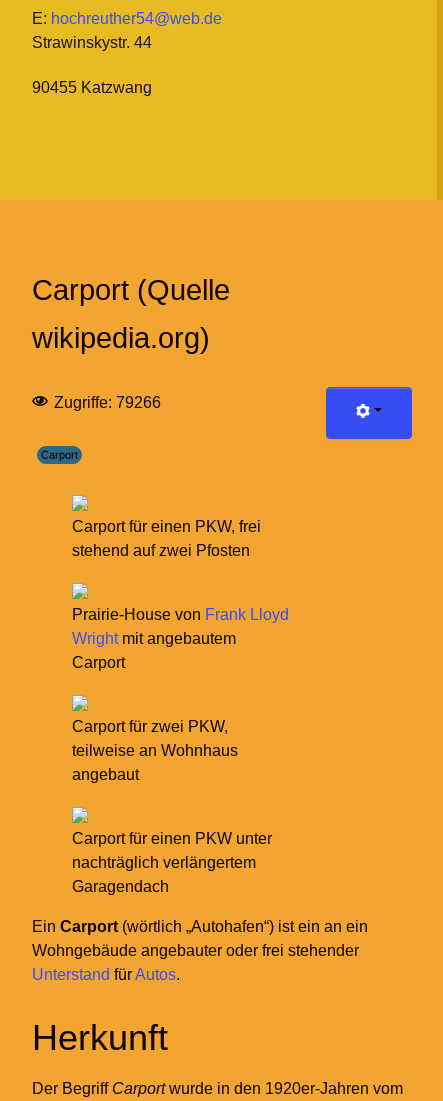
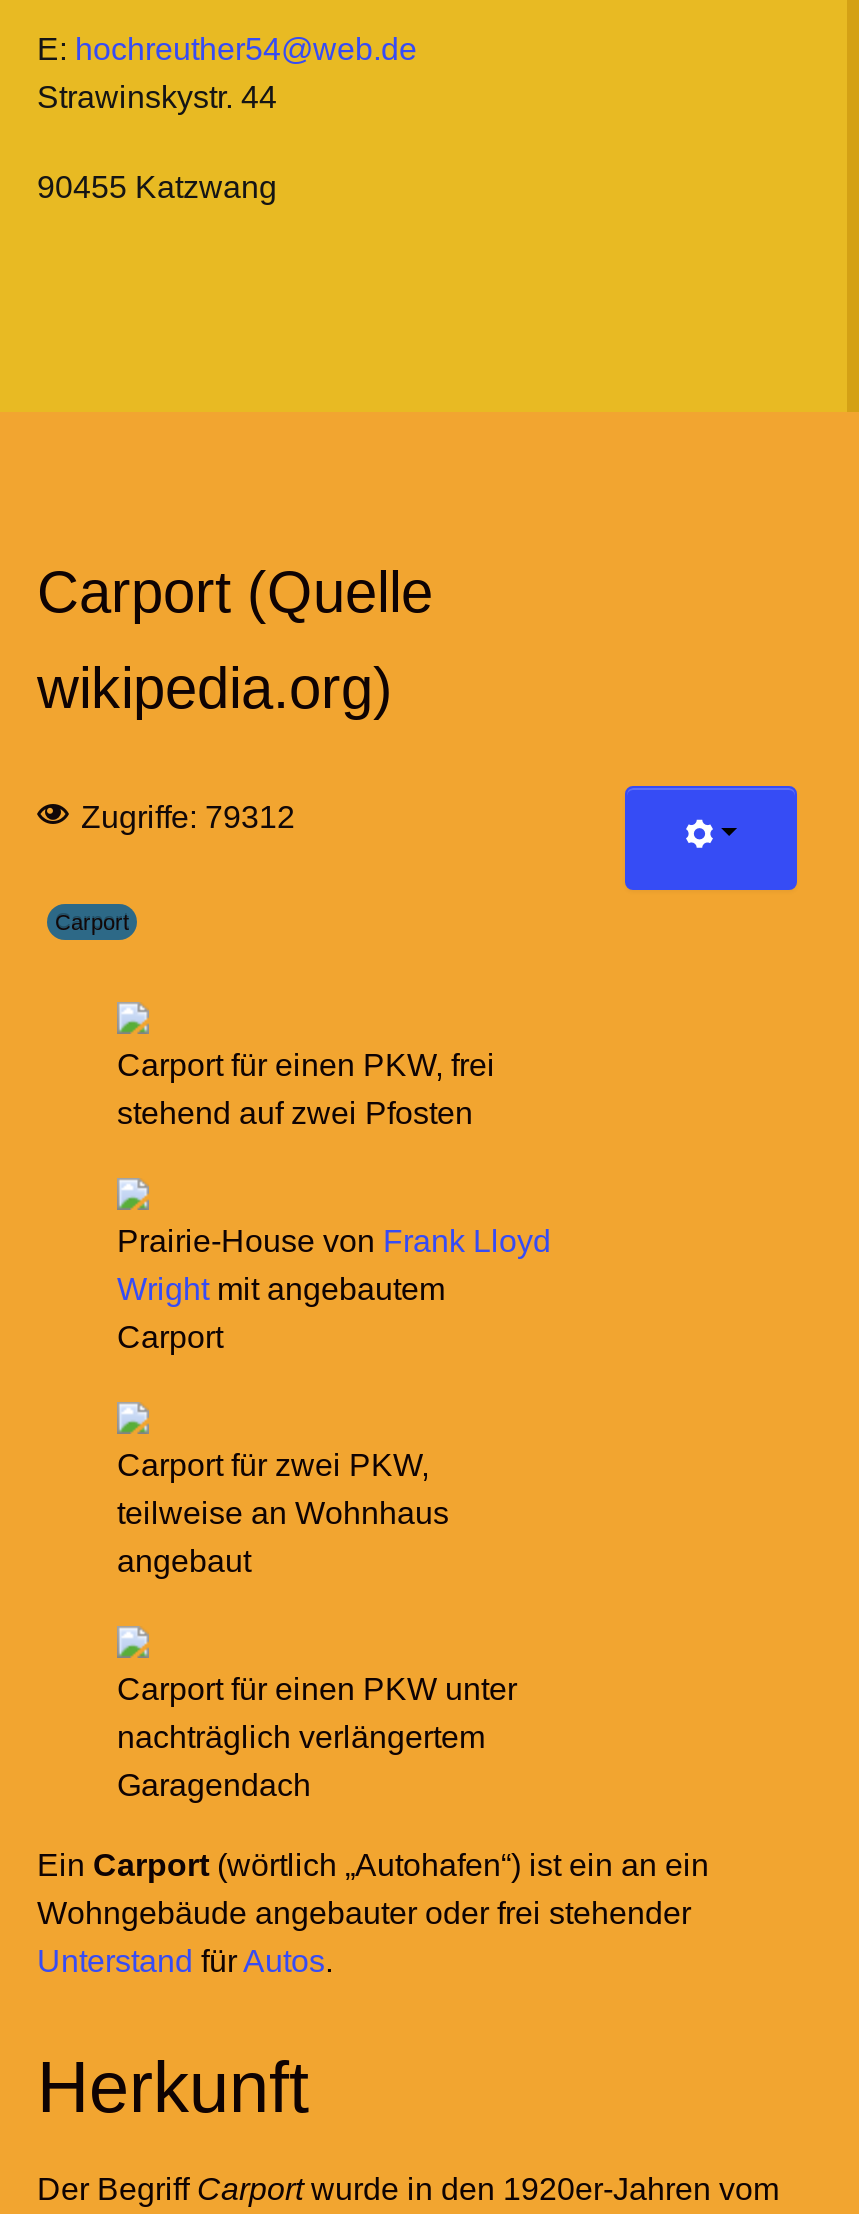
- Zugriffe: 79266
+ Zugriffe: 79312
